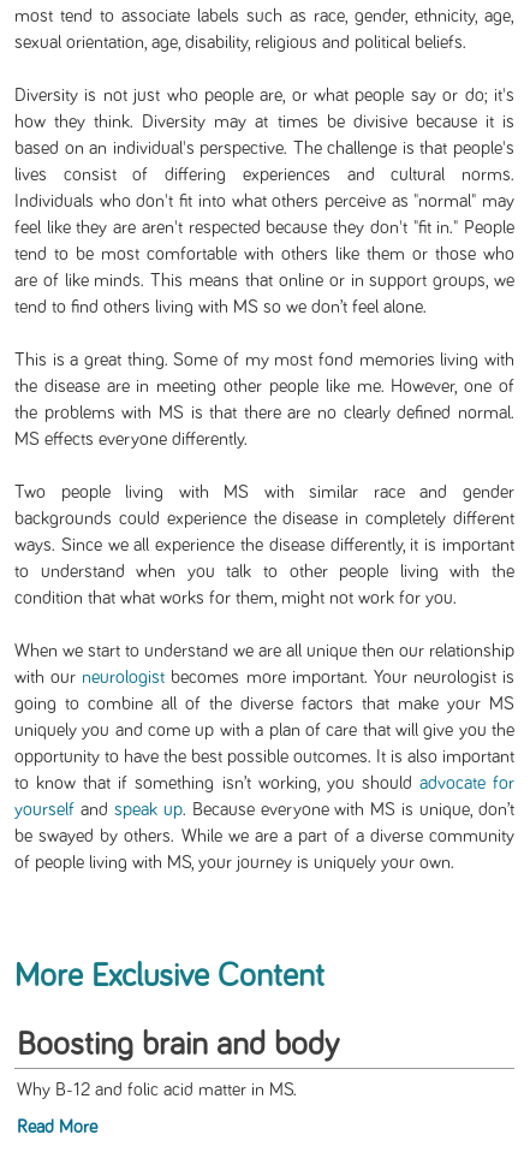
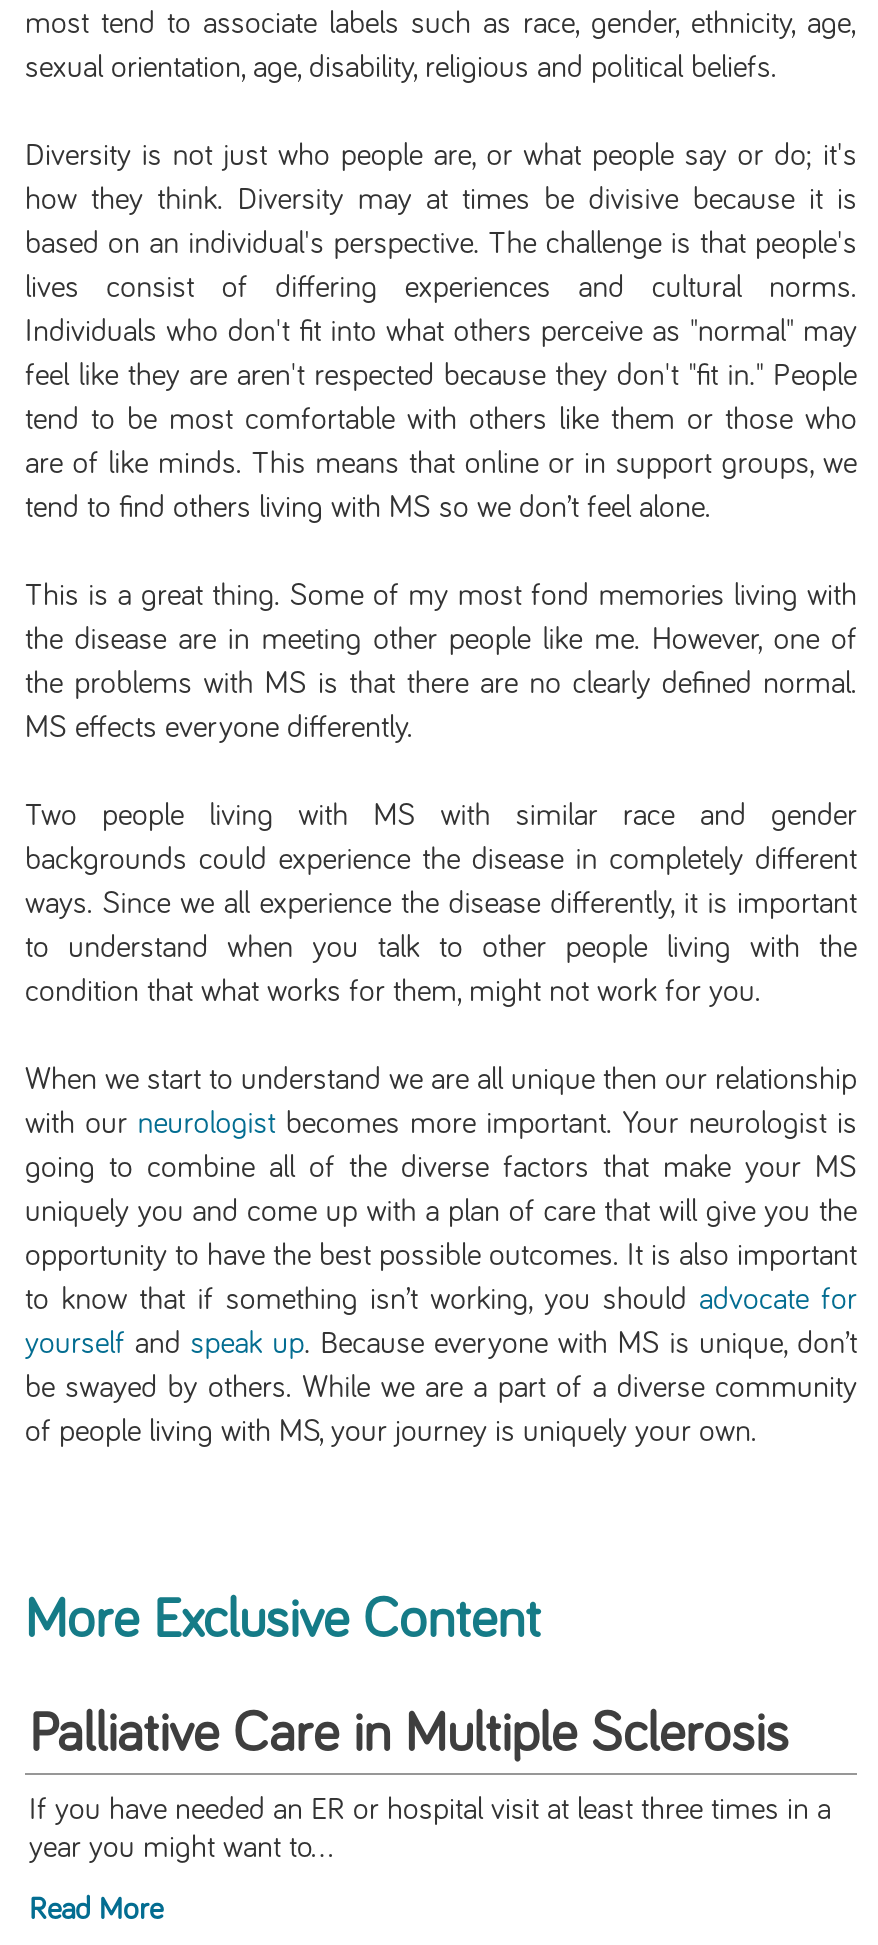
- Boosting brain and body
+ Palliative Care in Multiple Sclerosis

- Why B-12 and folic acid matter in MS.
+ If you have needed an ER or hospital visit at least three times in a
+ year you might want to...
